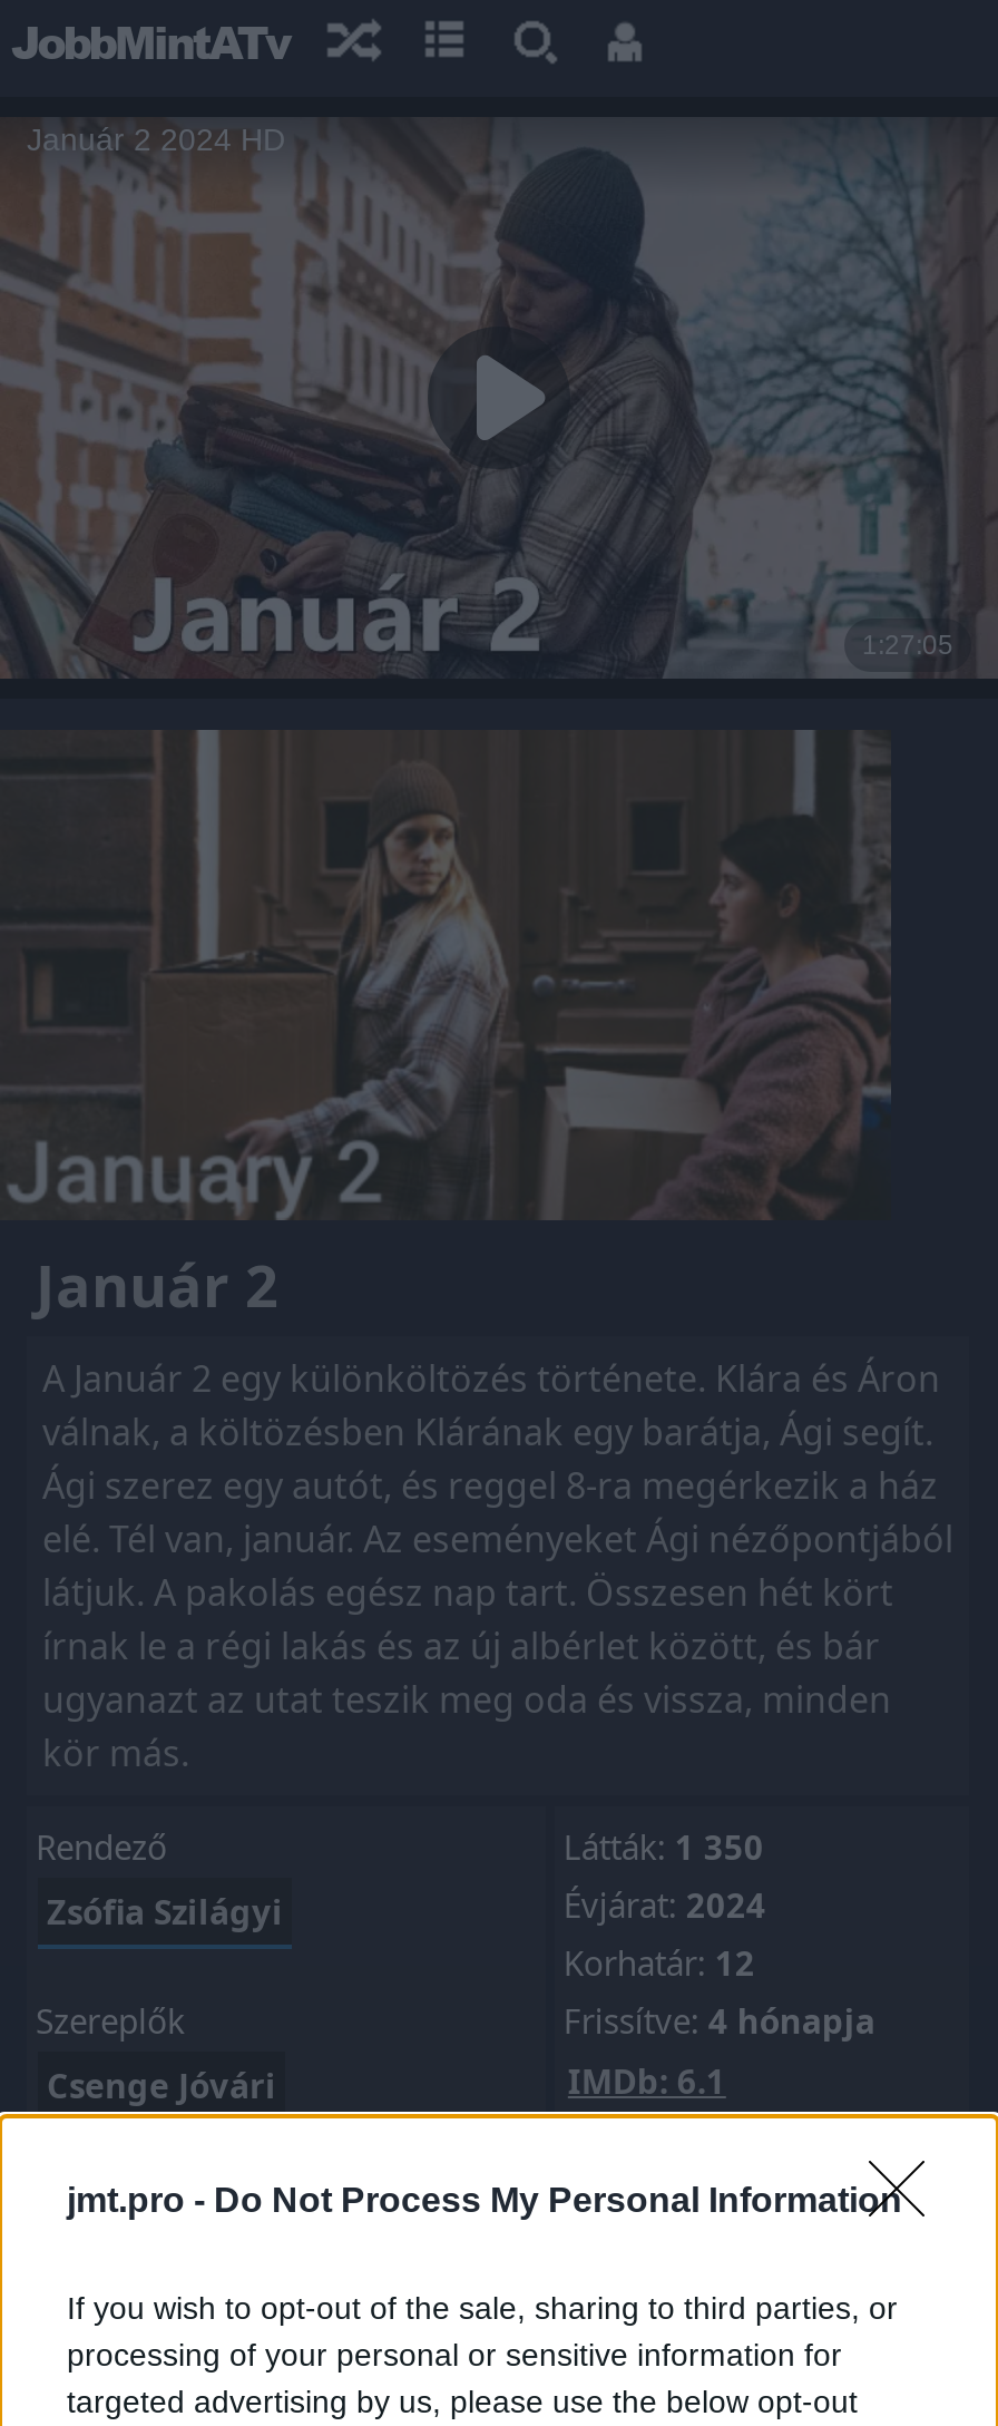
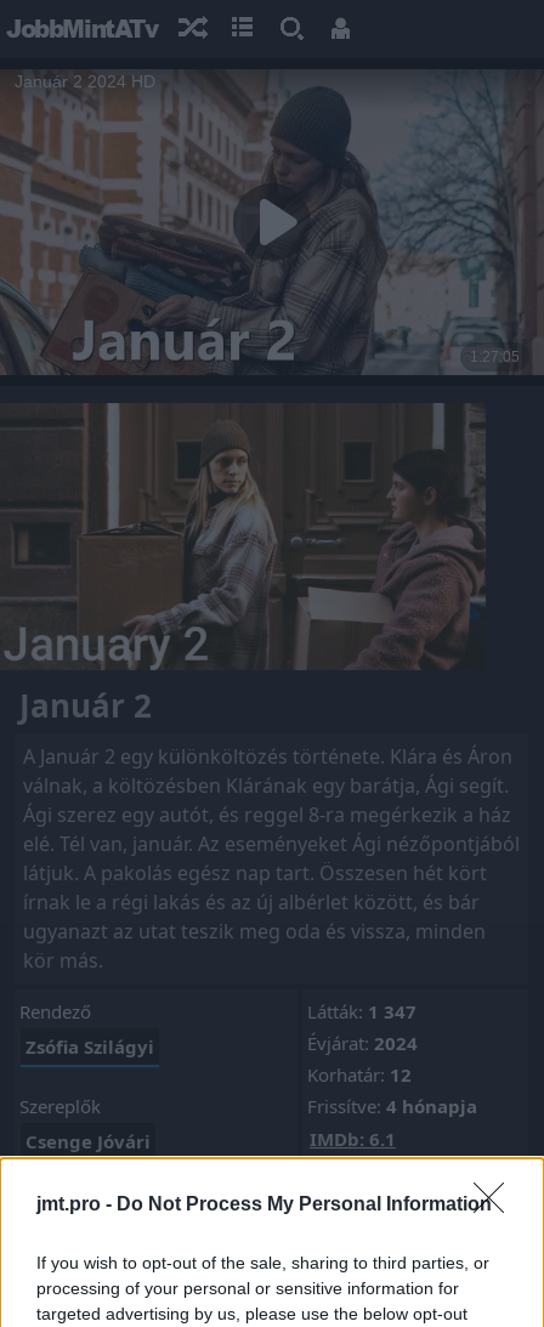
- Látták: 1 350
+ Látták: 1 347
